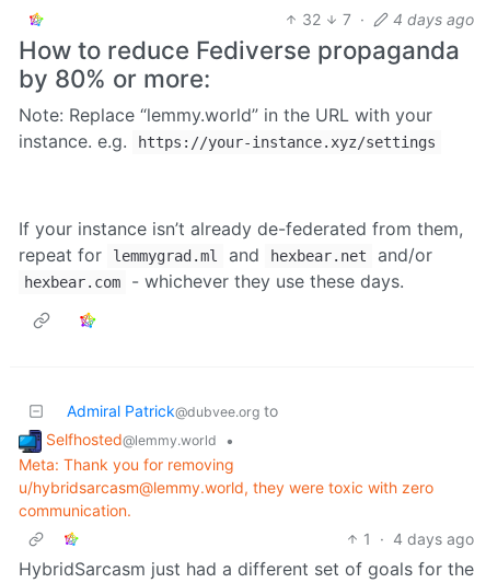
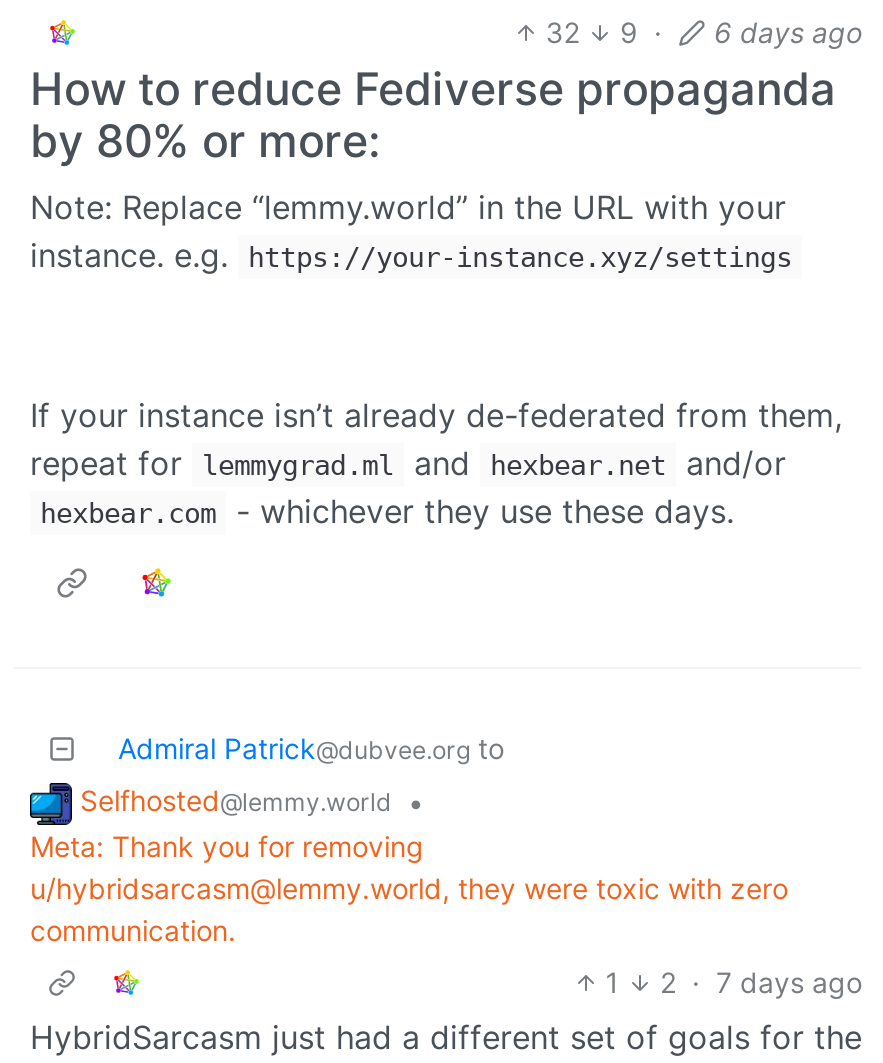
- 7 ·
+ 9 ·

- 4 days ago
+ 6 days ago

- 1 · 4 days ago
+ 1
+ 2 · 7 days ago
